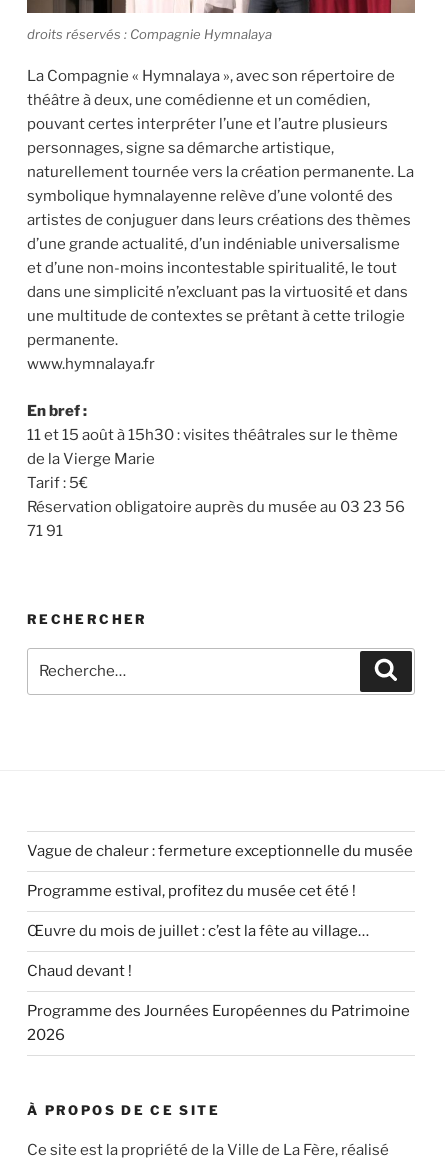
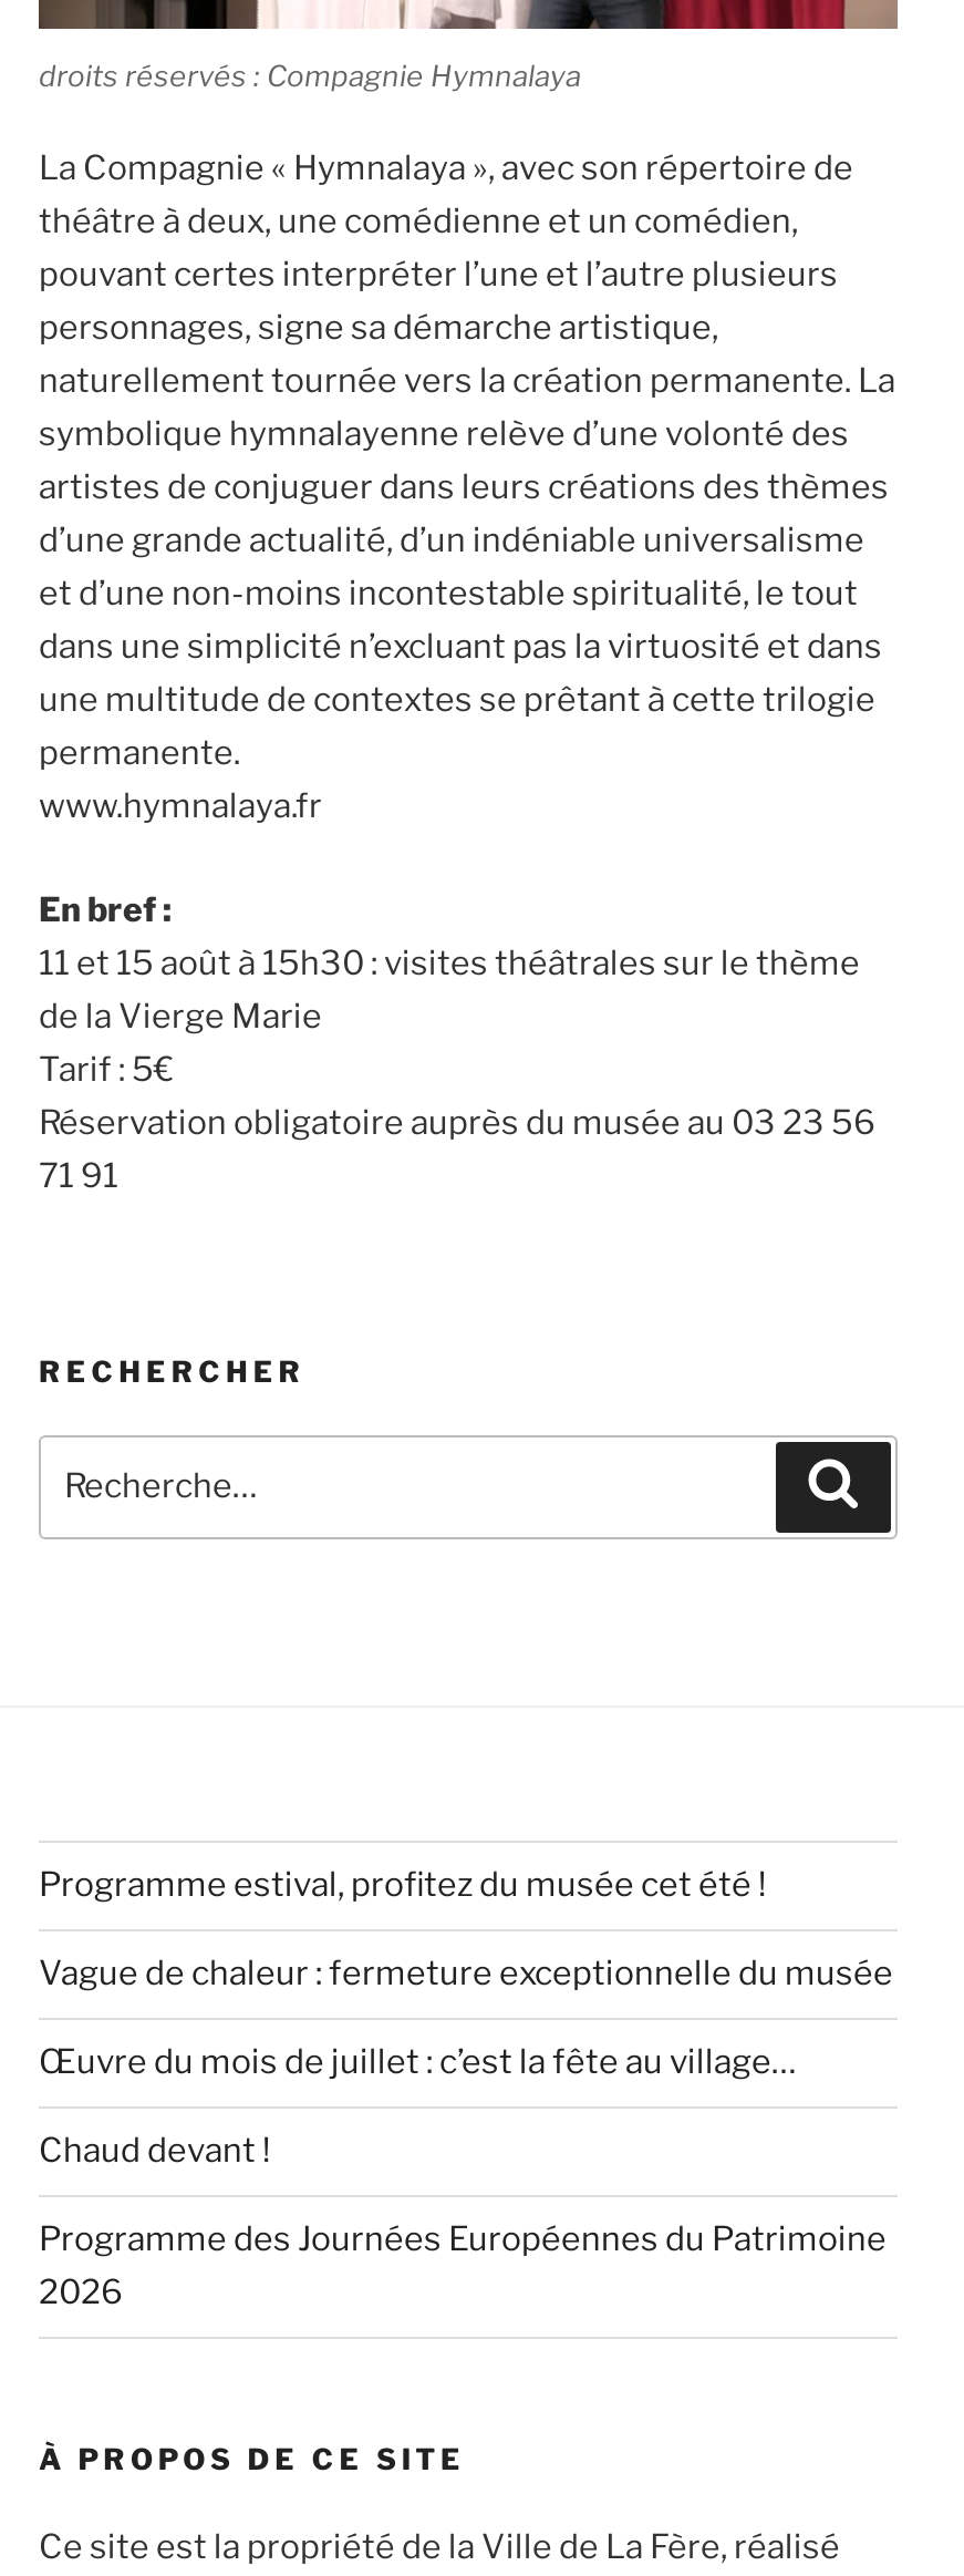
moved down: Vague de chaleur : fermeture exceptionnelle du musée

moved up: Programme estival, profitez du musée cet été !
